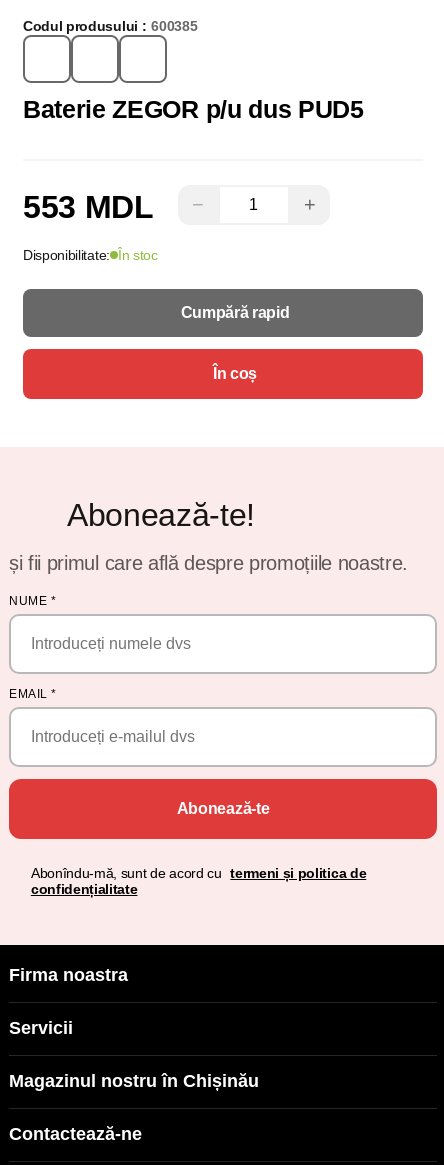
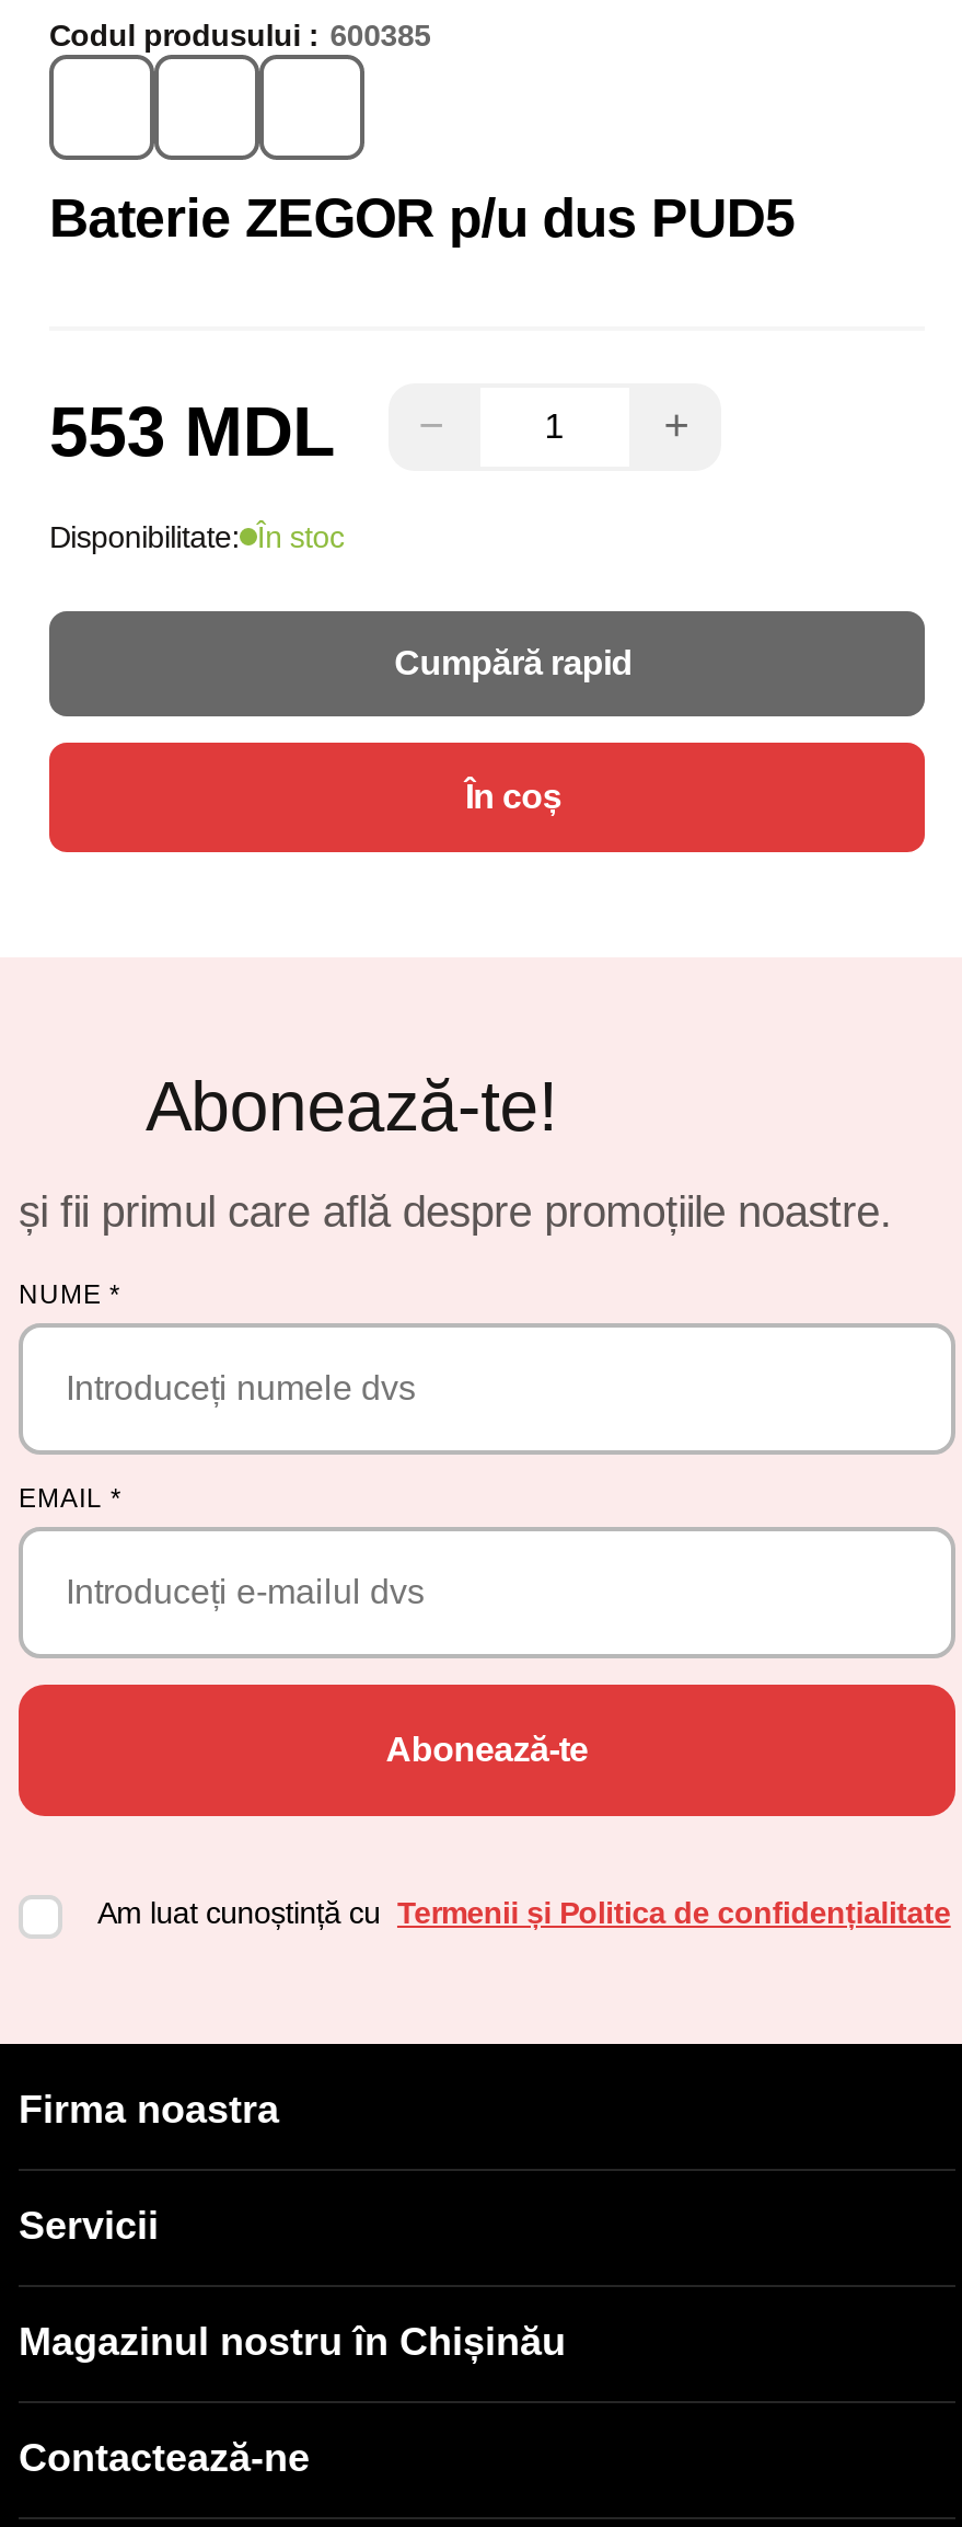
- Abonîndu-mă, sunt de acord cu termeni și politica de
- confidențialitate
+ Am luat cunoștință cu Termenii și Politica de confidențialitate
